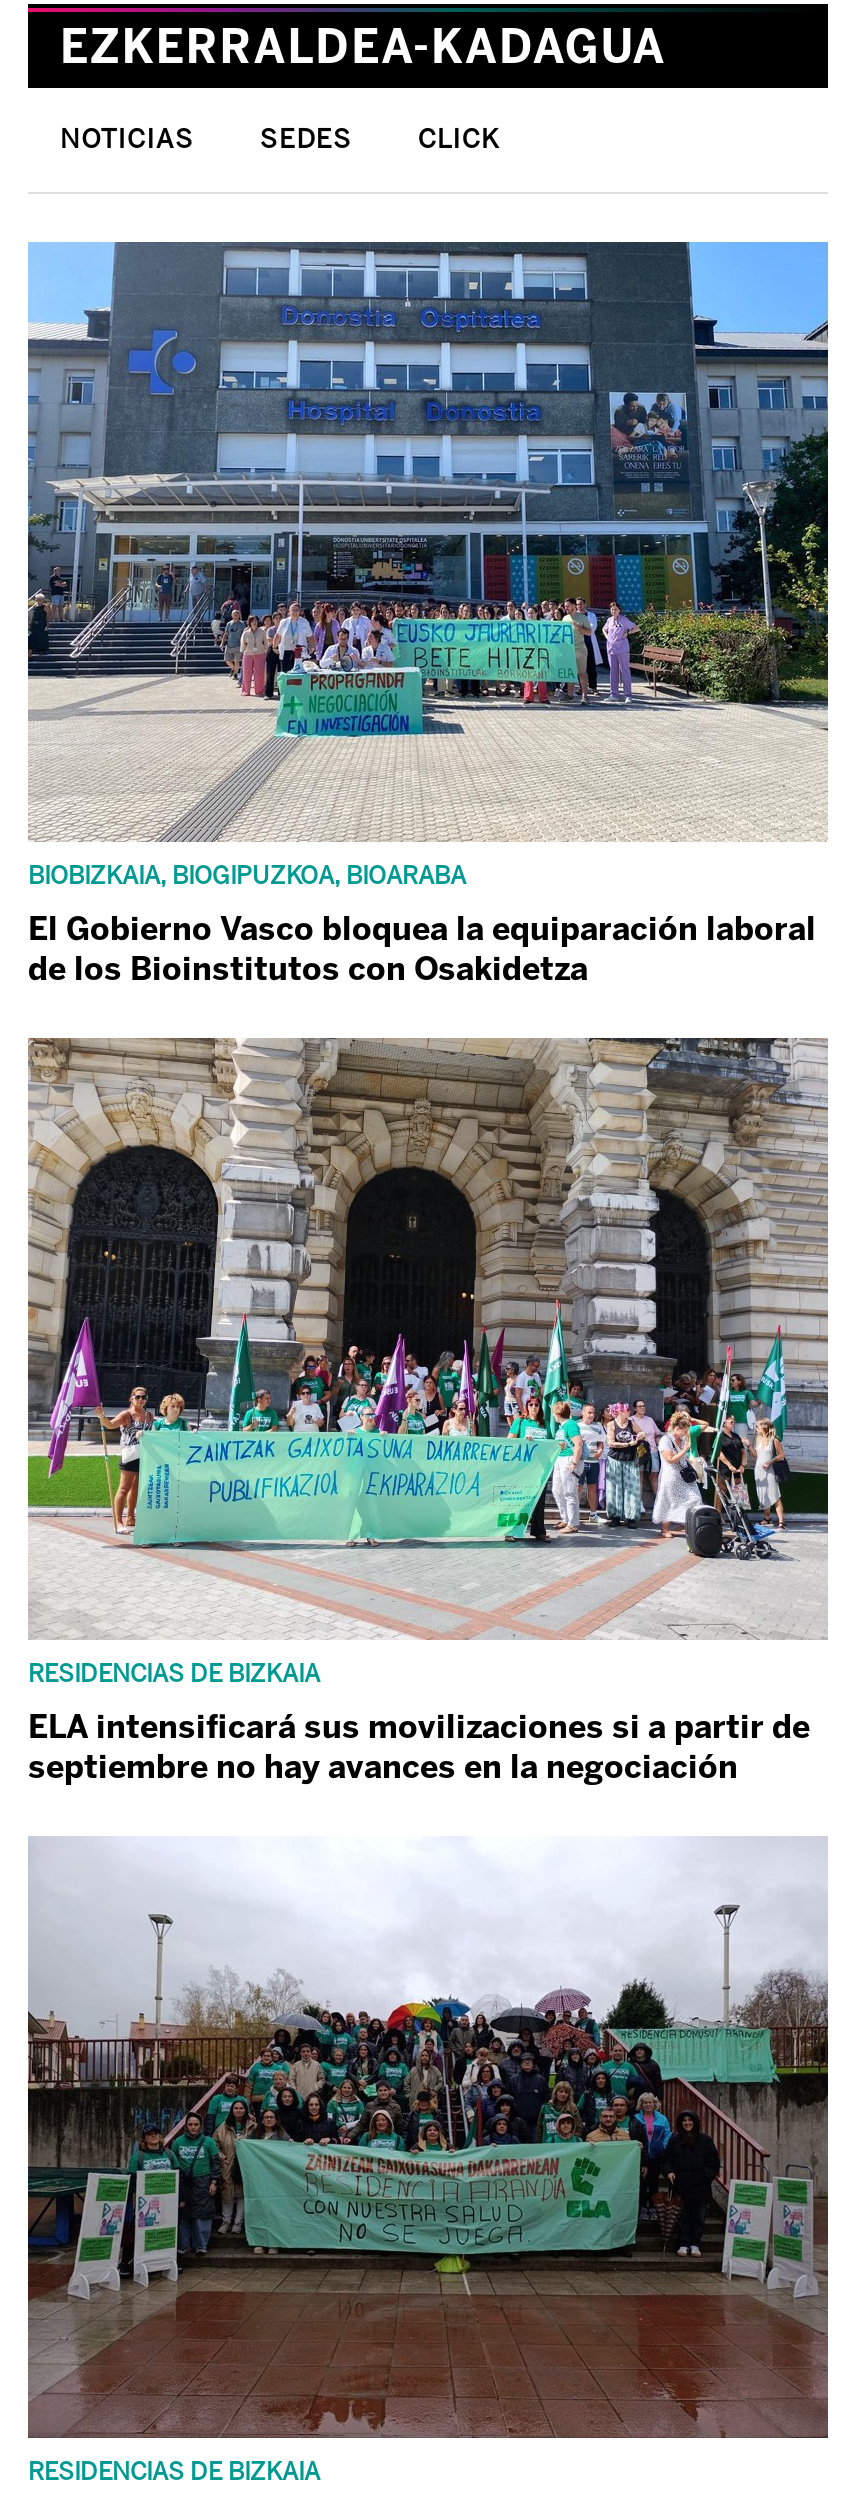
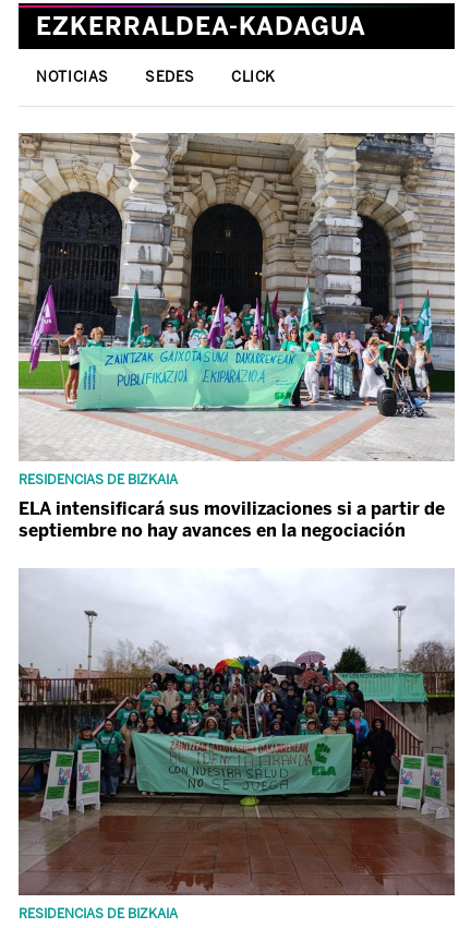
- [image]
- BIOBIZKAIA, BIOGIPUZKOA, BIOARABA
- El Gobierno Vasco bloquea la equiparación laboral
- de los Bioinstitutos con Osakidetza
